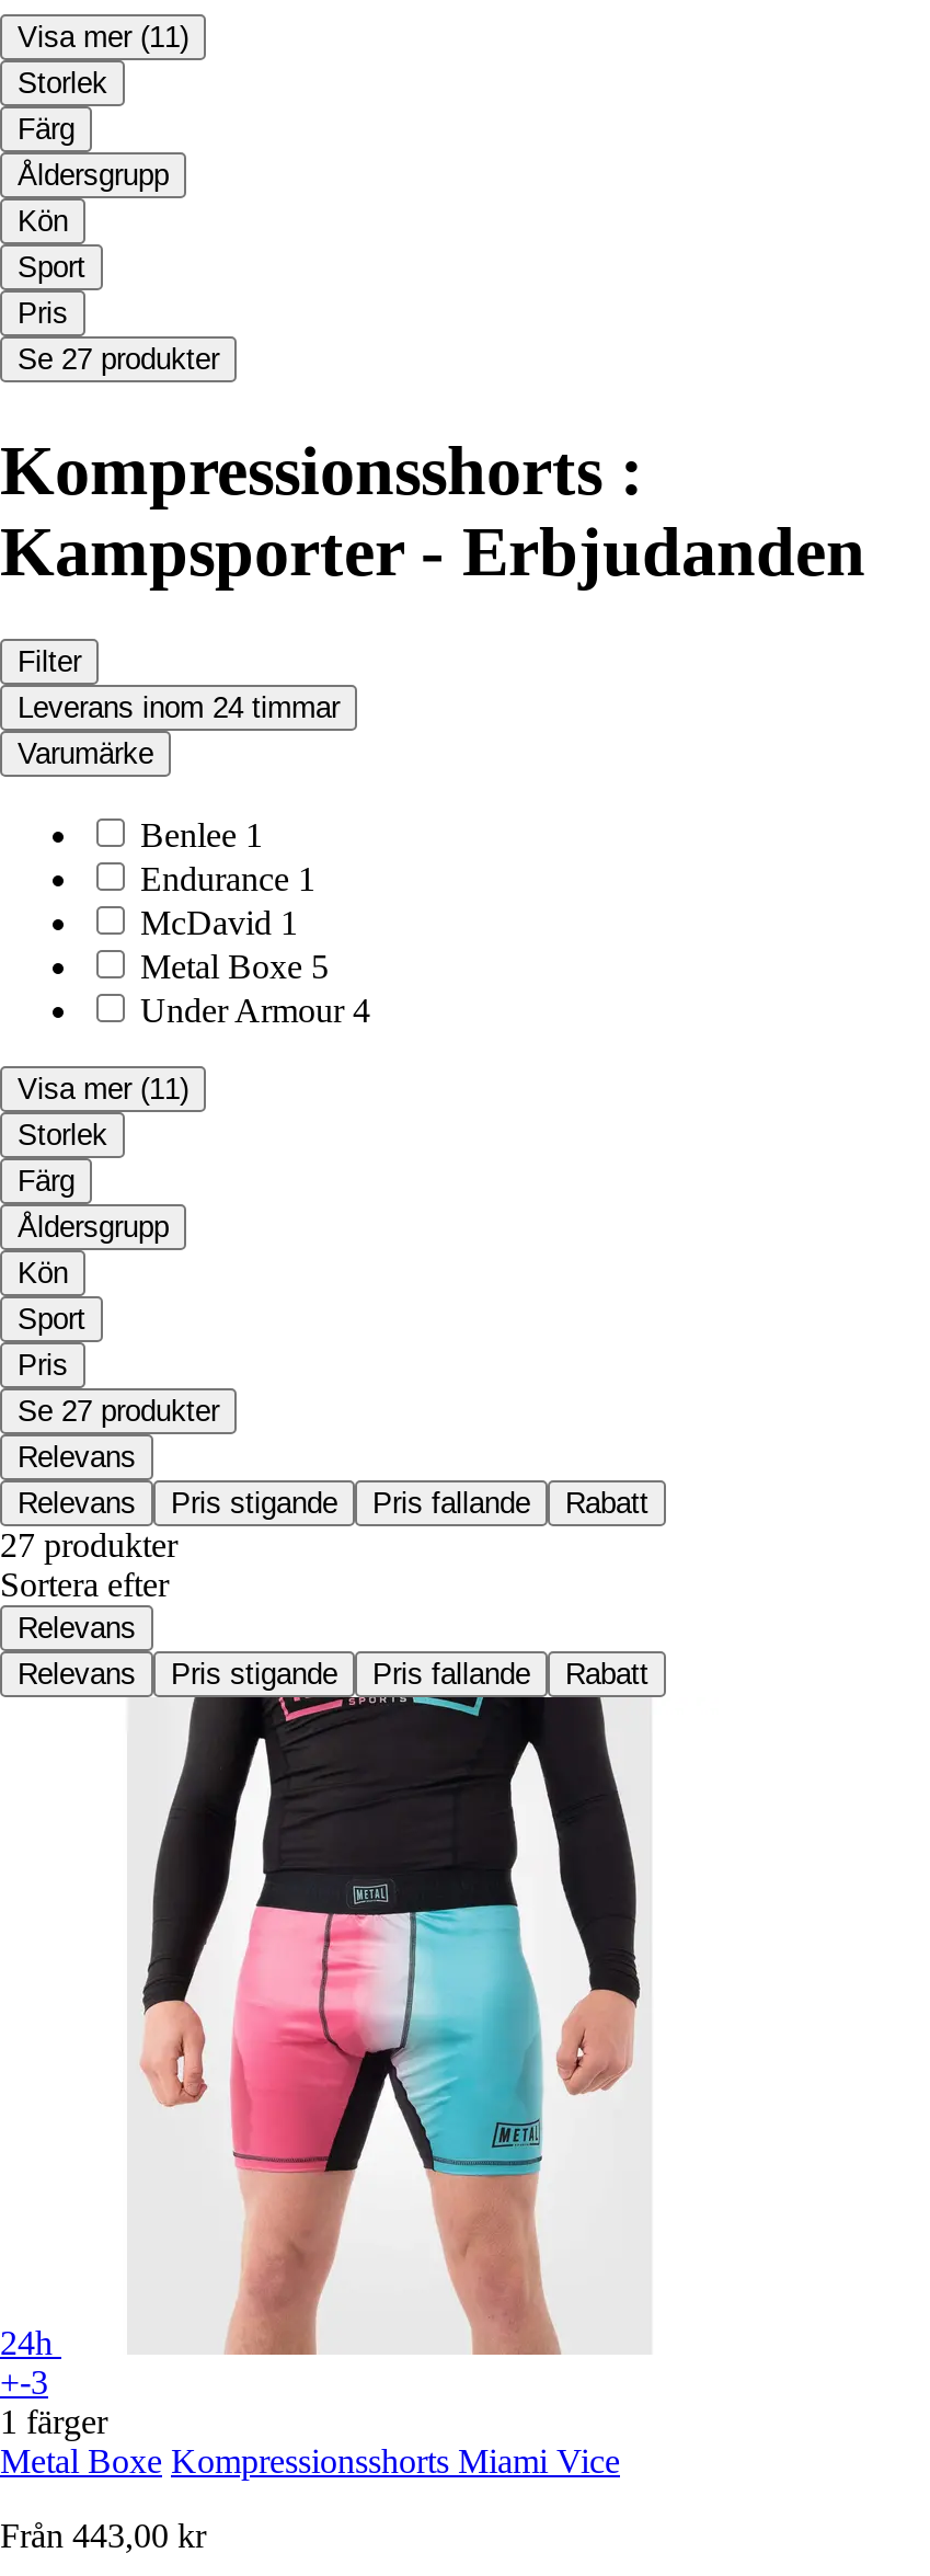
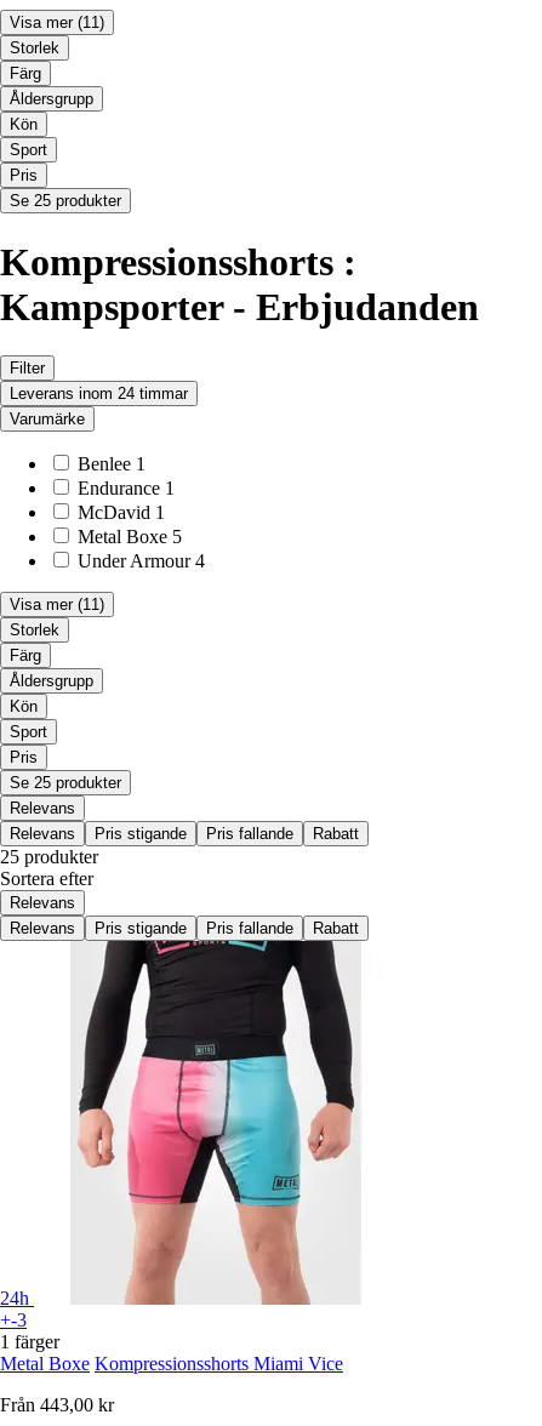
- Se 27 produkter
+ Se 25 produkter

- Se 27 produkter
+ Se 25 produkter

- 27 produkter
+ 25 produkter
